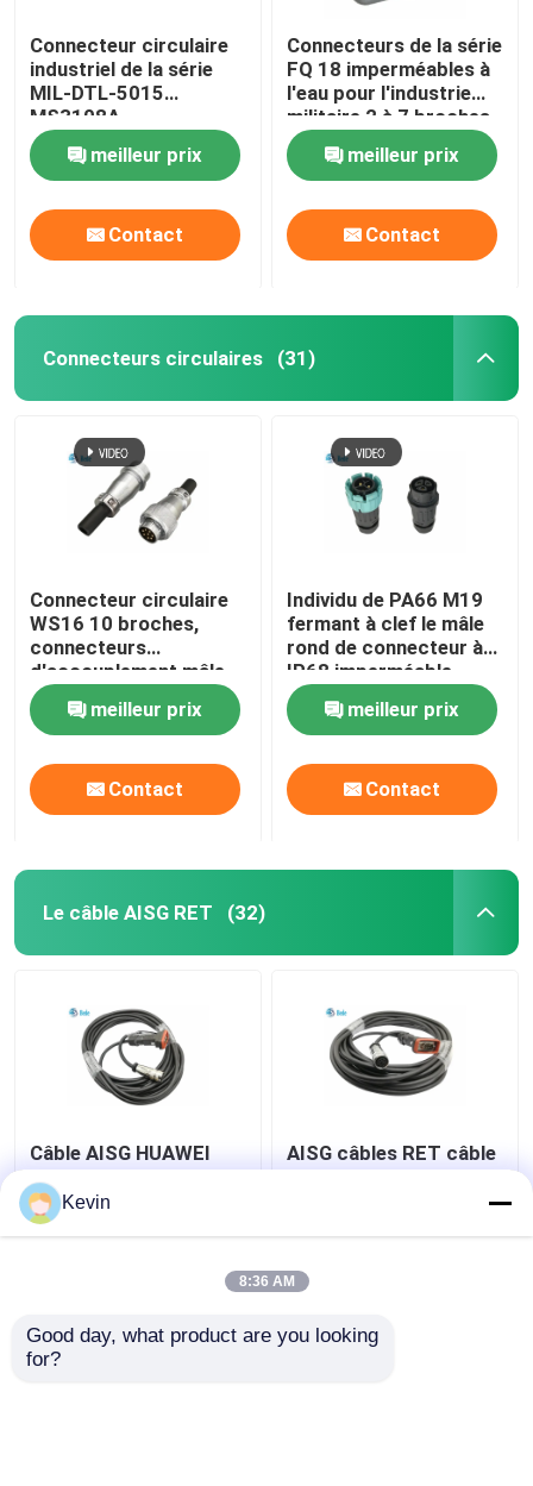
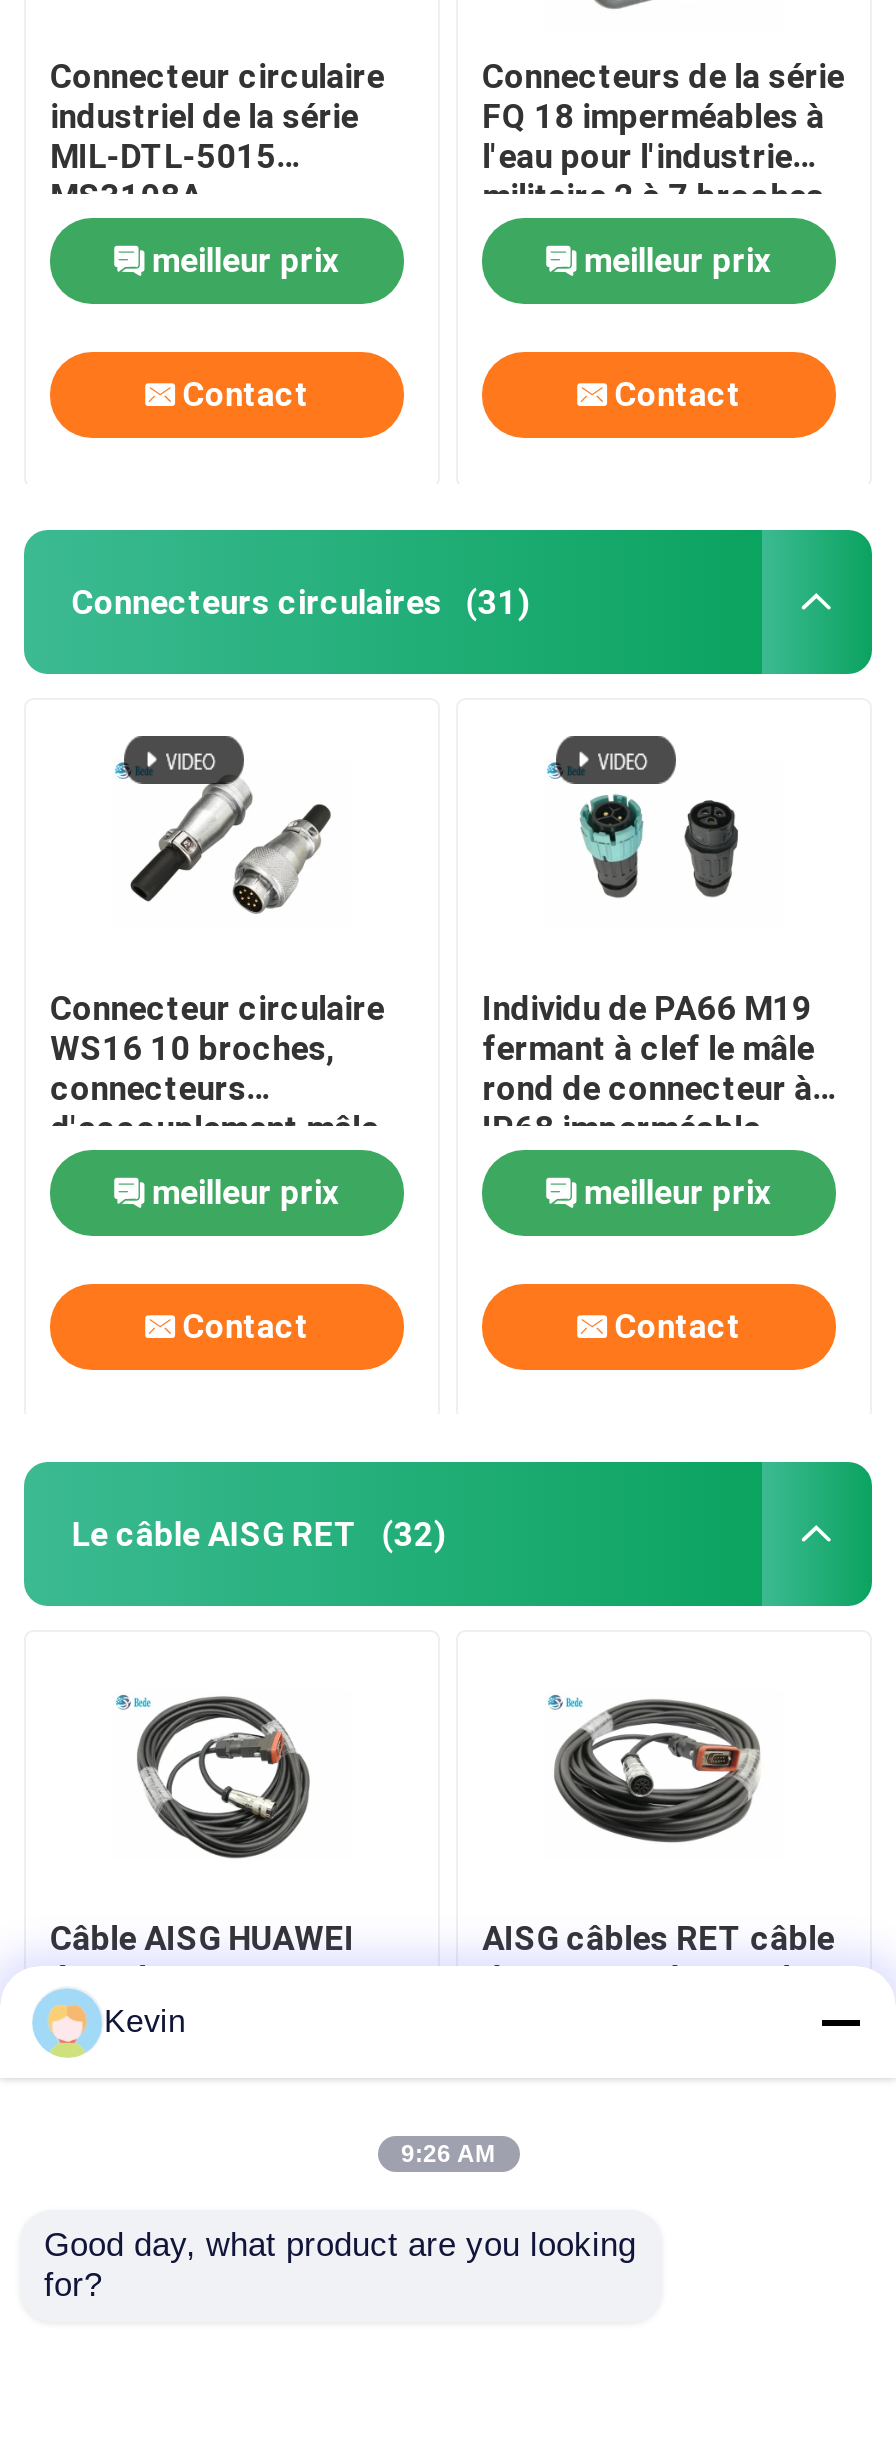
- 8:36 AM
+ 9:26 AM
